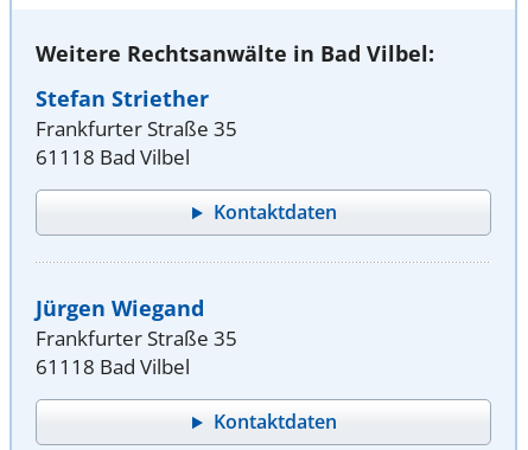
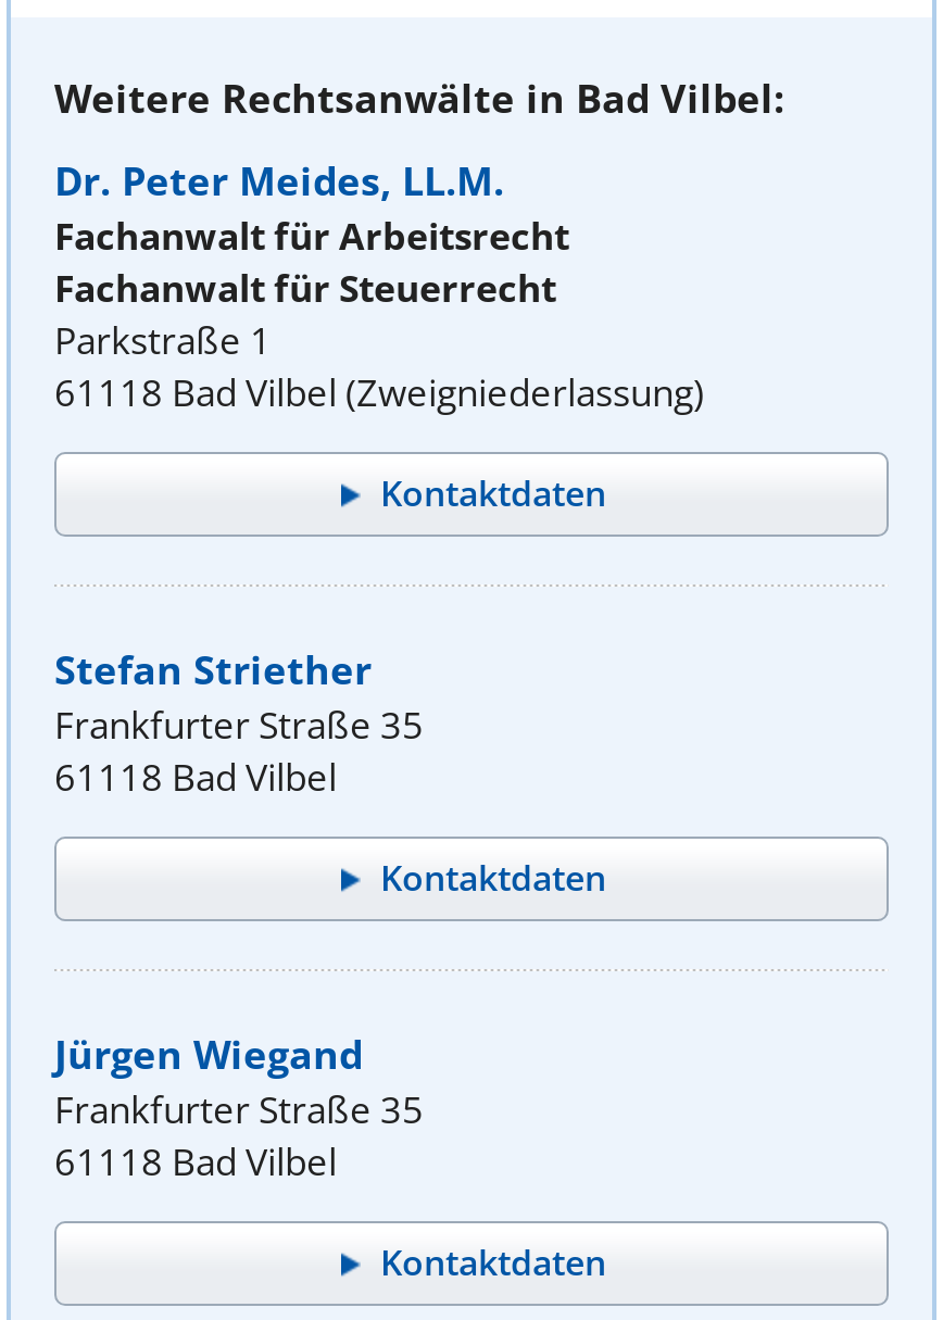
+ Dr. Peter Meides, LL.M.
+ Fachanwalt für Arbeitsrecht
+ Fachanwalt für Steuerrecht
+ Parkstraße 1
+ 61118 Bad Vilbel (Zweigniederlassung)
+ Kontaktdaten
